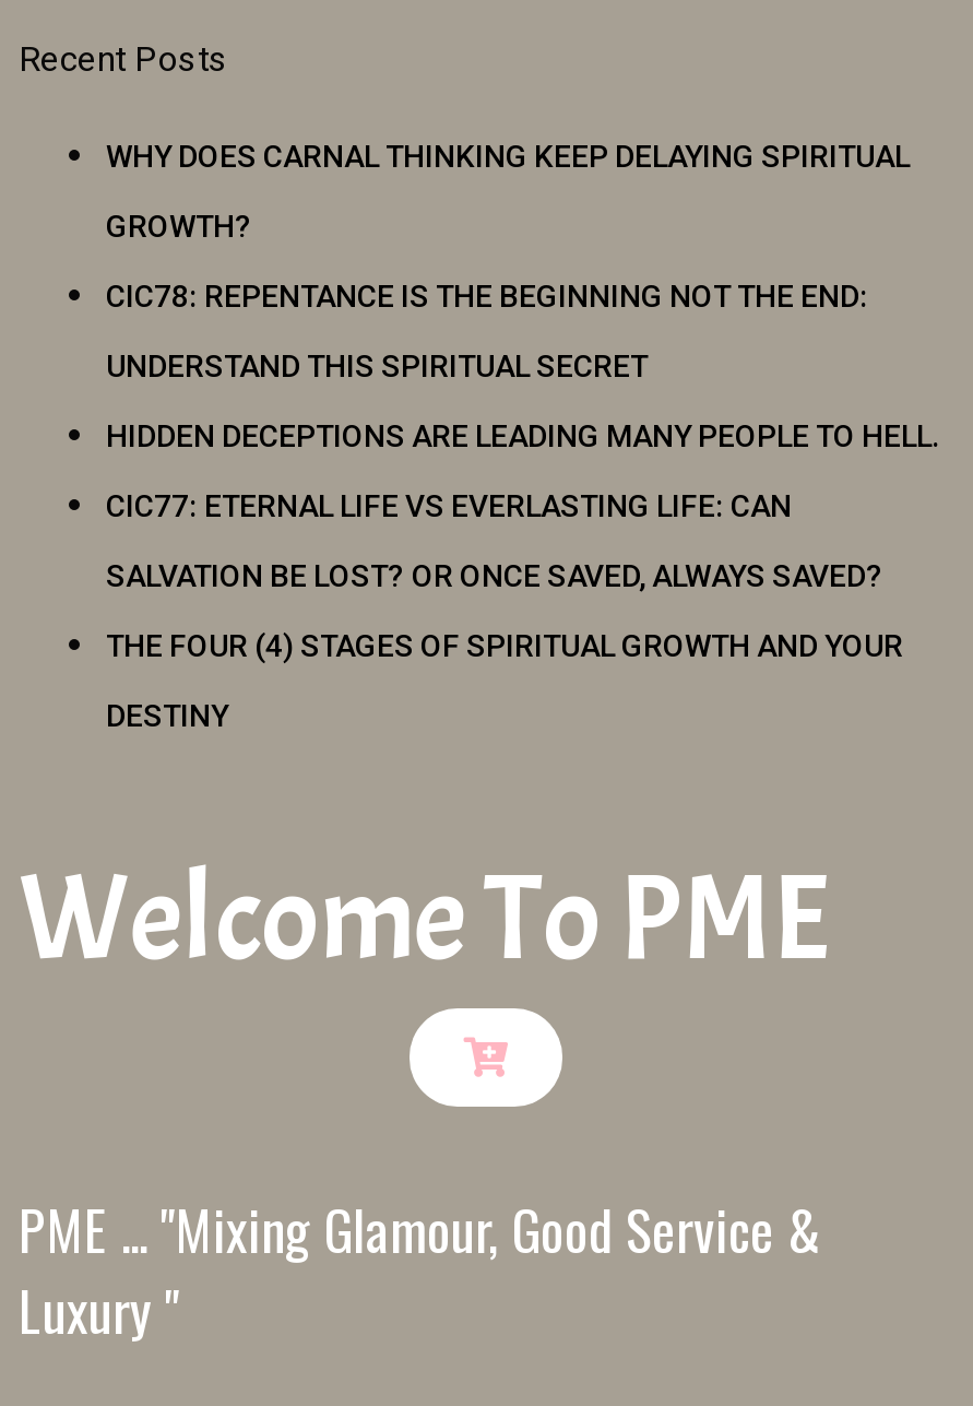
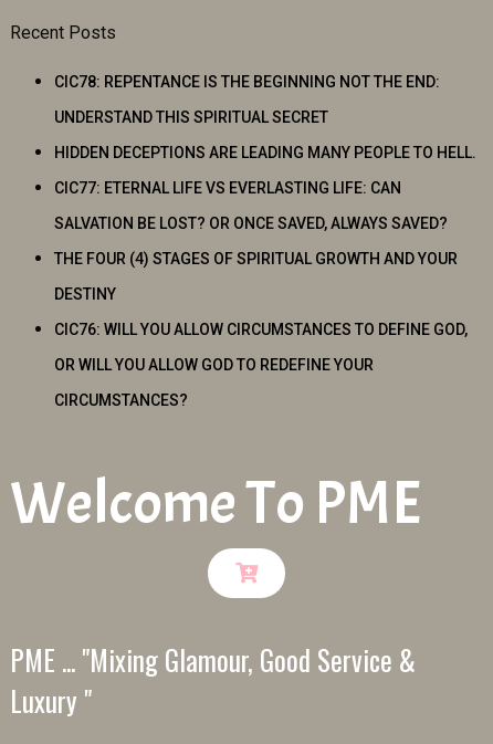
- WHY DOES CARNAL THINKING KEEP DELAYING SPIRITUAL
- GROWTH?

moved up: CIC78: REPENTANCE IS THE BEGINNING NOT THE END: | UNDERSTAND THIS SPIRITUAL SECRET | HIDDEN DECEPTIONS ARE LEADING MANY PEOPLE TO HELL. | CIC77: ETERNAL LIFE VS EVERLASTING LIFE: CAN | SALVATION BE LOST? OR ONCE SAVED, ALWAYS SAVED? | THE FOUR (4) STAGES OF SPIRITUAL GROWTH AND YOUR | DESTINY

+ CIC76: WILL YOU ALLOW CIRCUMSTANCES TO DEFINE GOD,
+ OR WILL YOU ALLOW GOD TO REDEFINE YOUR
+ CIRCUMSTANCES?
